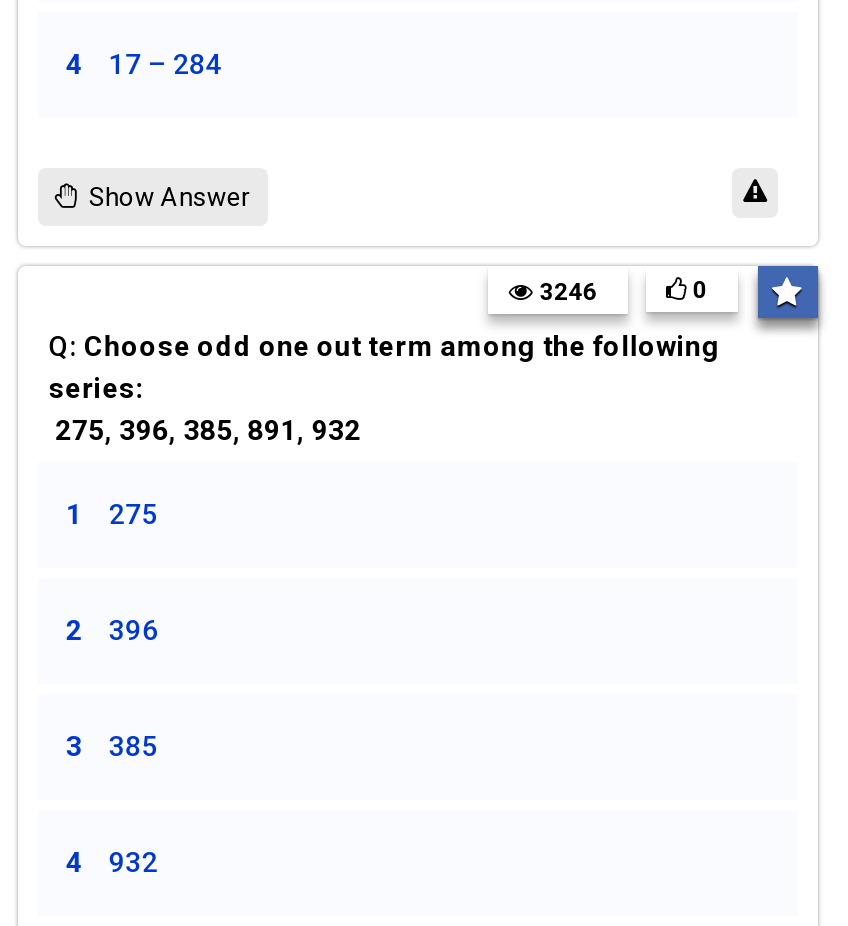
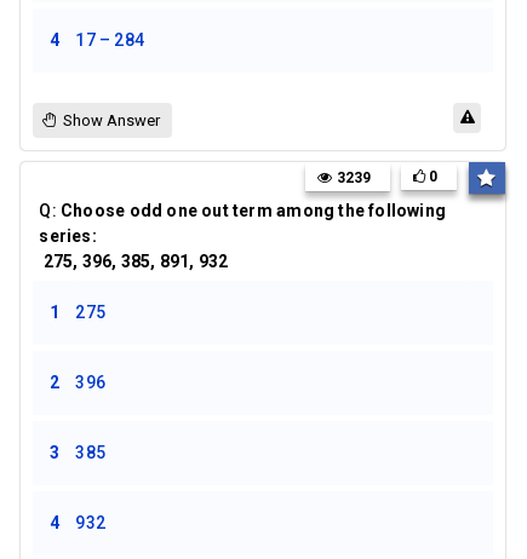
- 3246
+ 3239
